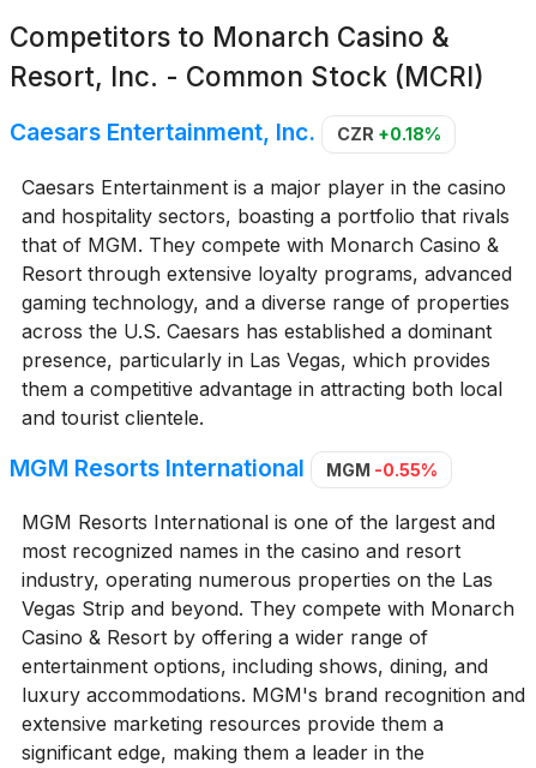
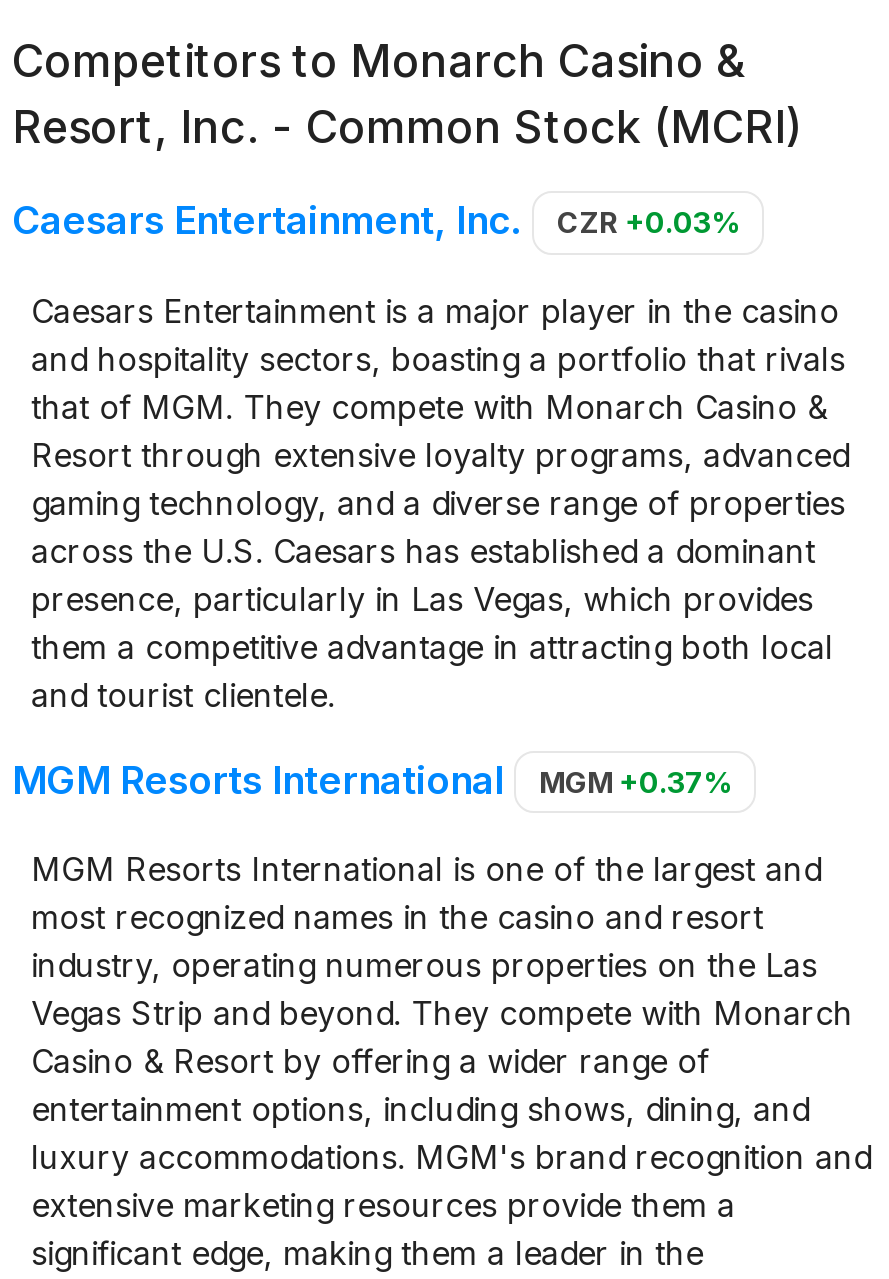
- Caesars Entertainment, Inc. CZR +0.18%
+ Caesars Entertainment, Inc. CZR +0.03%

- MGM Resorts International MGM -0.55%
+ MGM Resorts International MGM +0.37%
